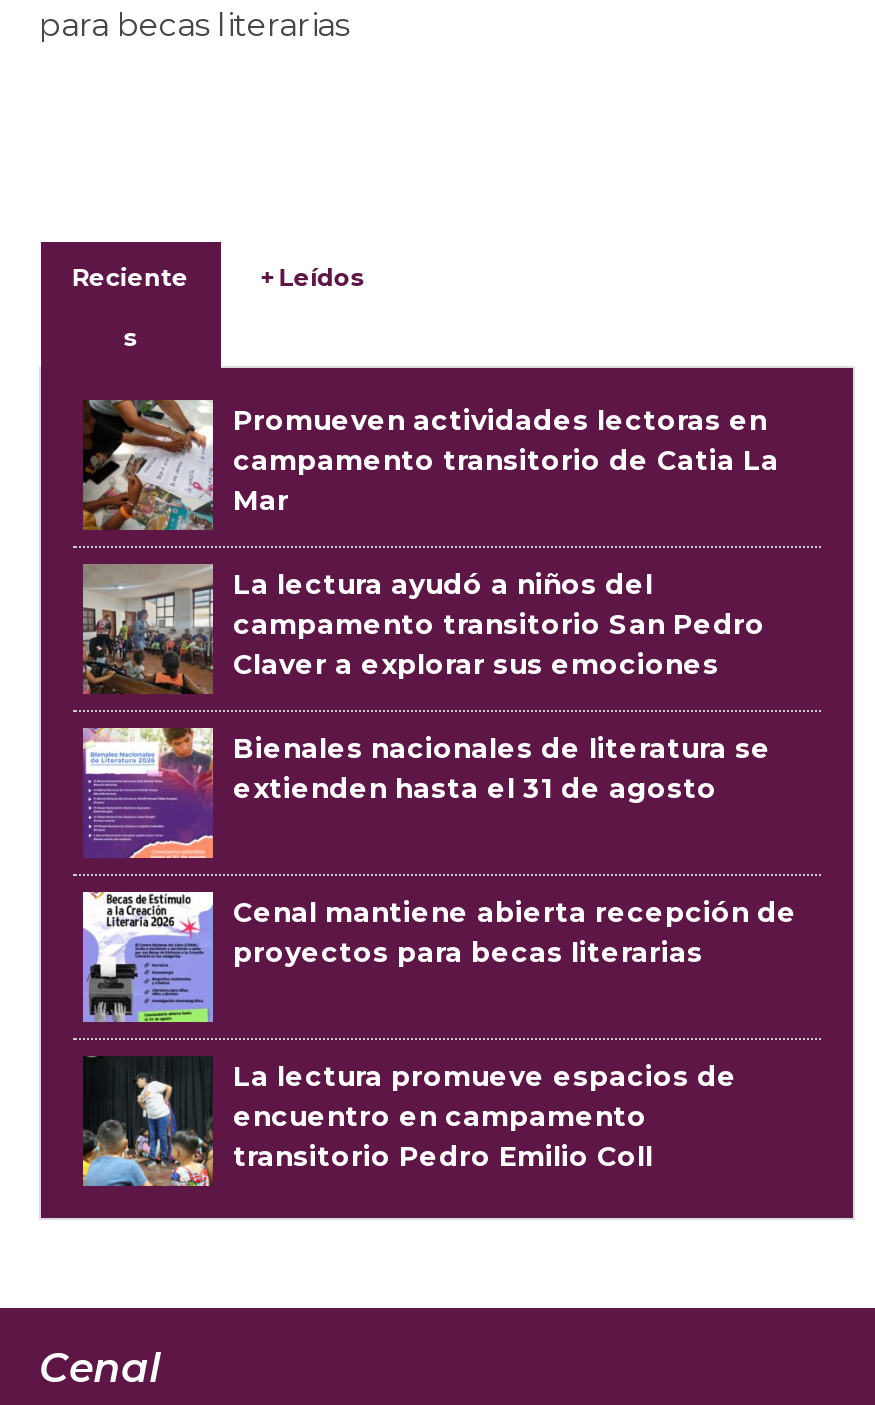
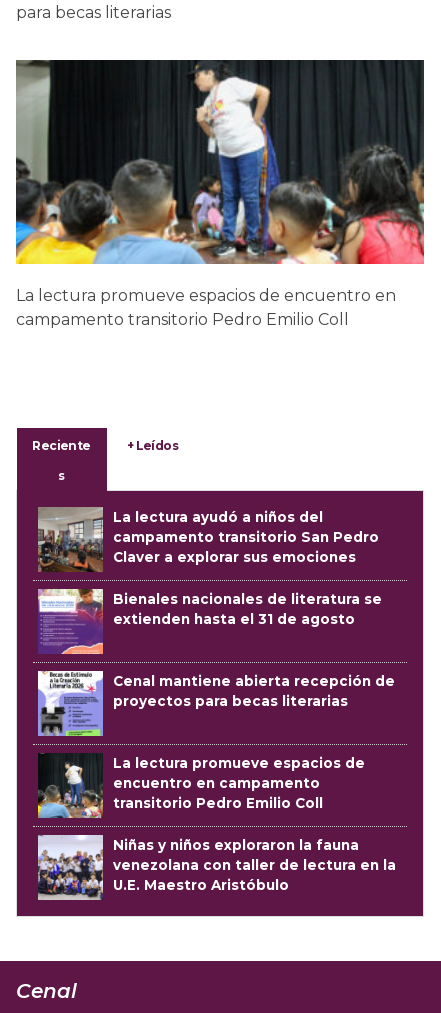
+ [image]
+ La lectura promueve espacios de encuentro en
+ campamento transitorio Pedro Emilio Coll

- [image]
- Promueven actividades lectoras en
- campamento transitorio de Catia La
- Mar

+ [image]
+ Niñas y niños exploraron la fauna
+ venezolana con taller de lectura en la
+ U.E. Maestro Aristóbulo
